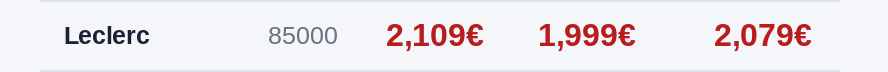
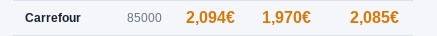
- Leclerc
+ Carrefour

- 2,109€
+ 2,094€

- 1,999€
+ 1,970€

- 2,079€
+ 2,085€
